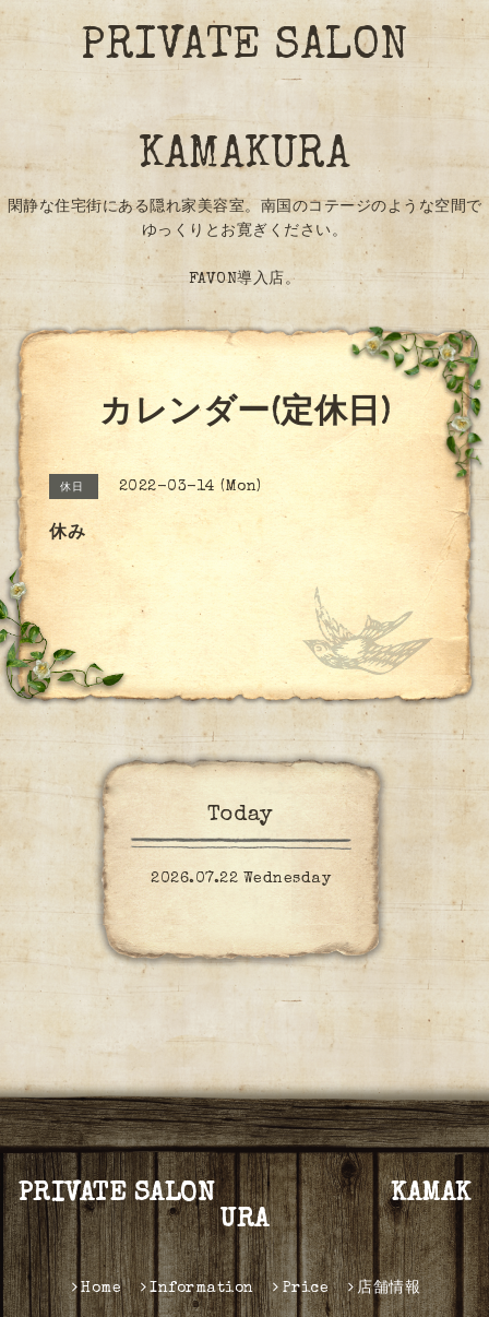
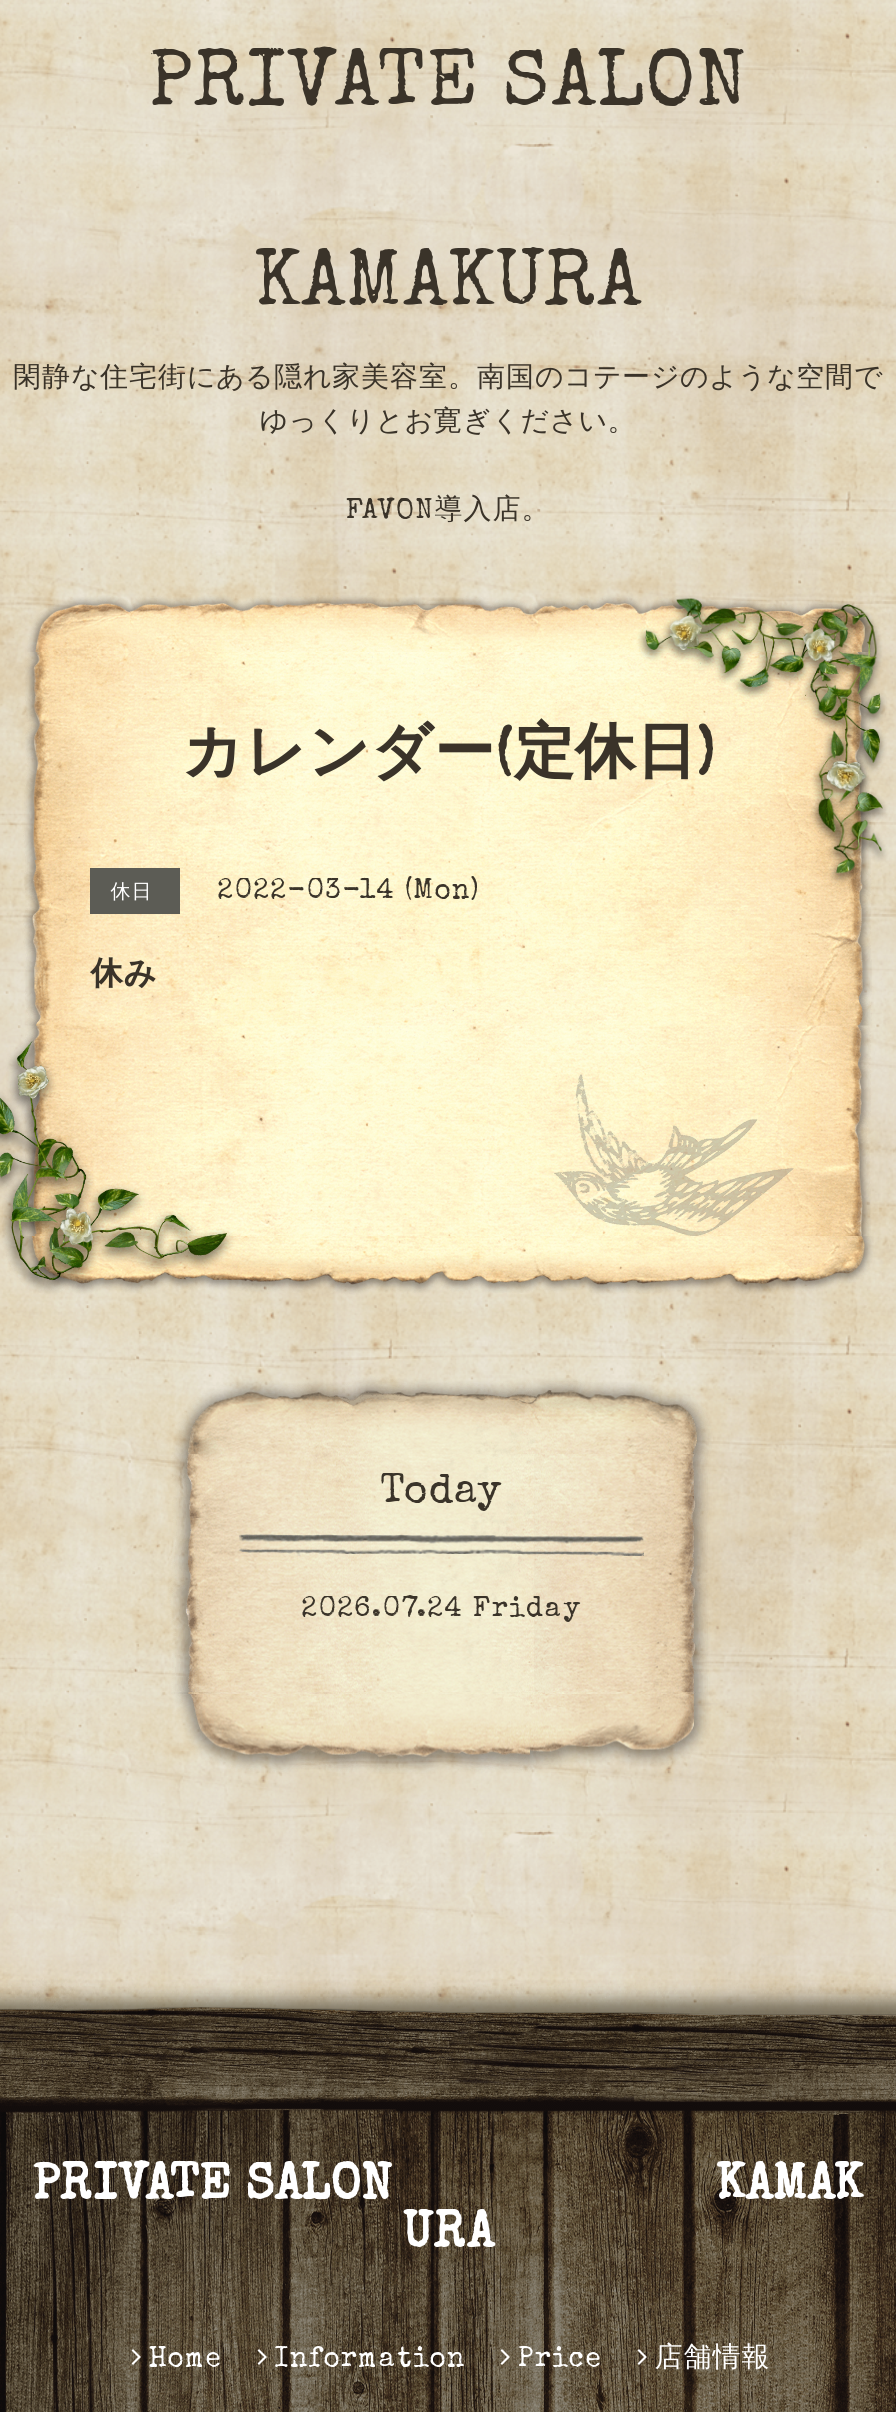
- 2026.07.22 Wednesday
+ 2026.07.24 Friday
